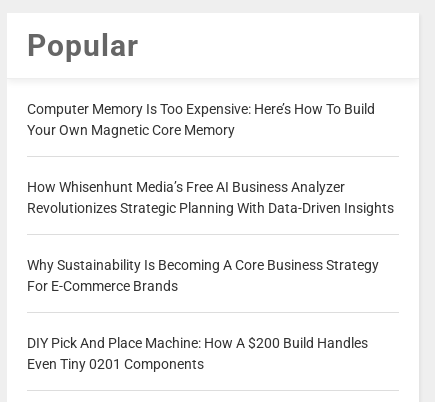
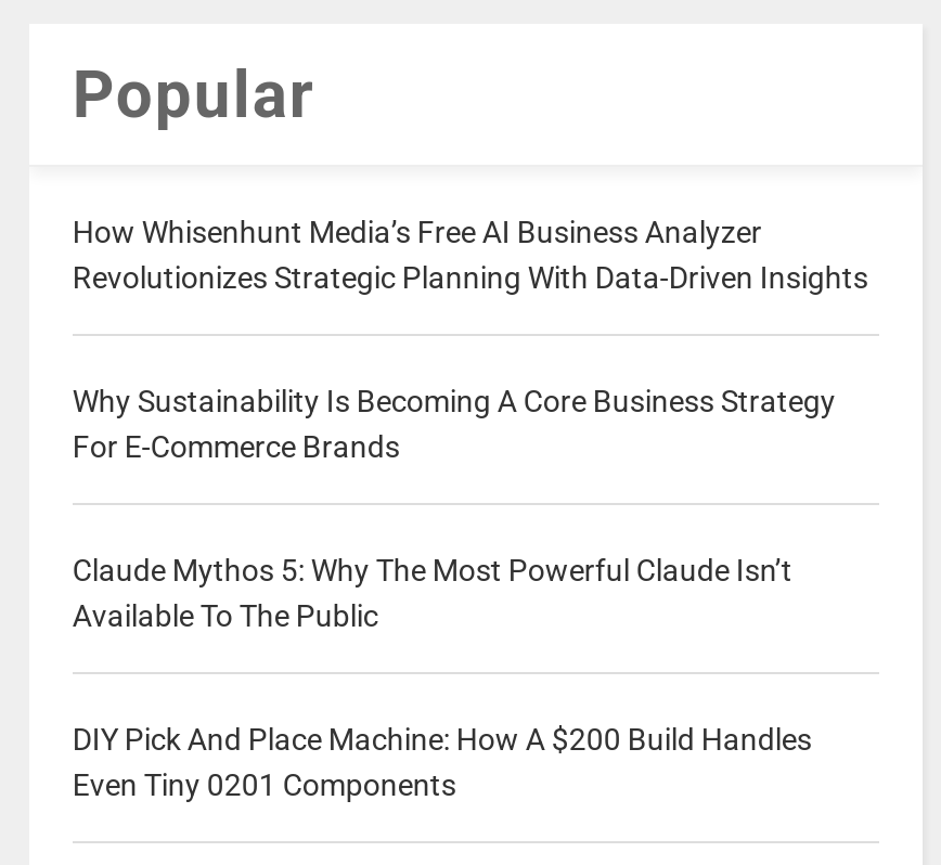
- Computer Memory Is Too Expensive: Here’s How To Build
- Your Own Magnetic Core Memory

moved up: How Whisenhunt Media’s Free AI Business Analyzer | Revolutionizes Strategic Planning With Data-Driven Insights | Why Sustainability Is Becoming A Core Business Strategy | For E-Commerce Brands

+ Claude Mythos 5: Why The Most Powerful Claude Isn’t
+ Available To The Public
